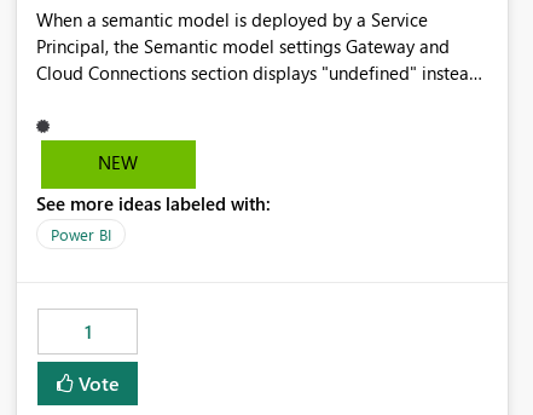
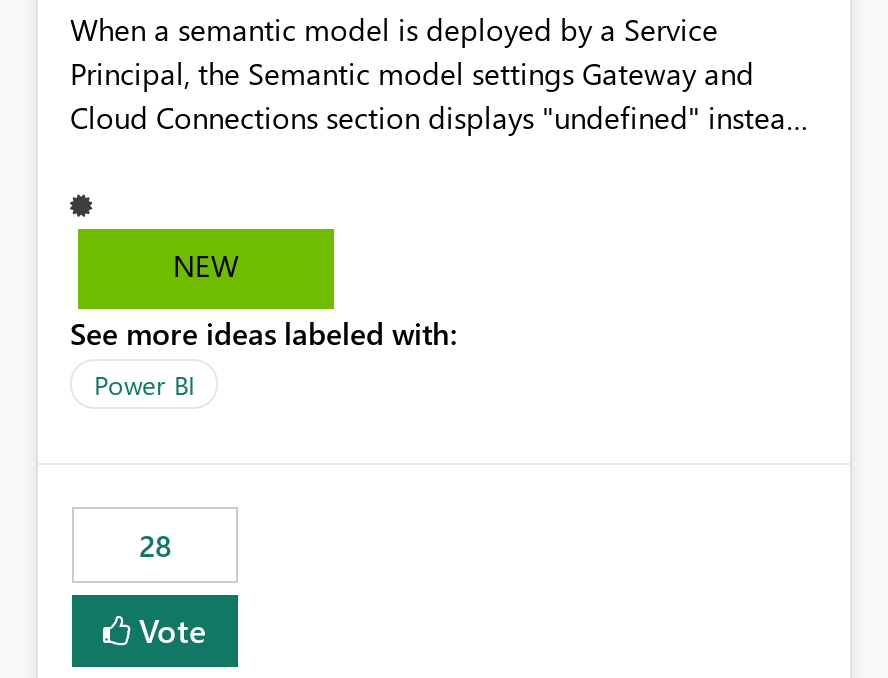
- 1
+ 28
